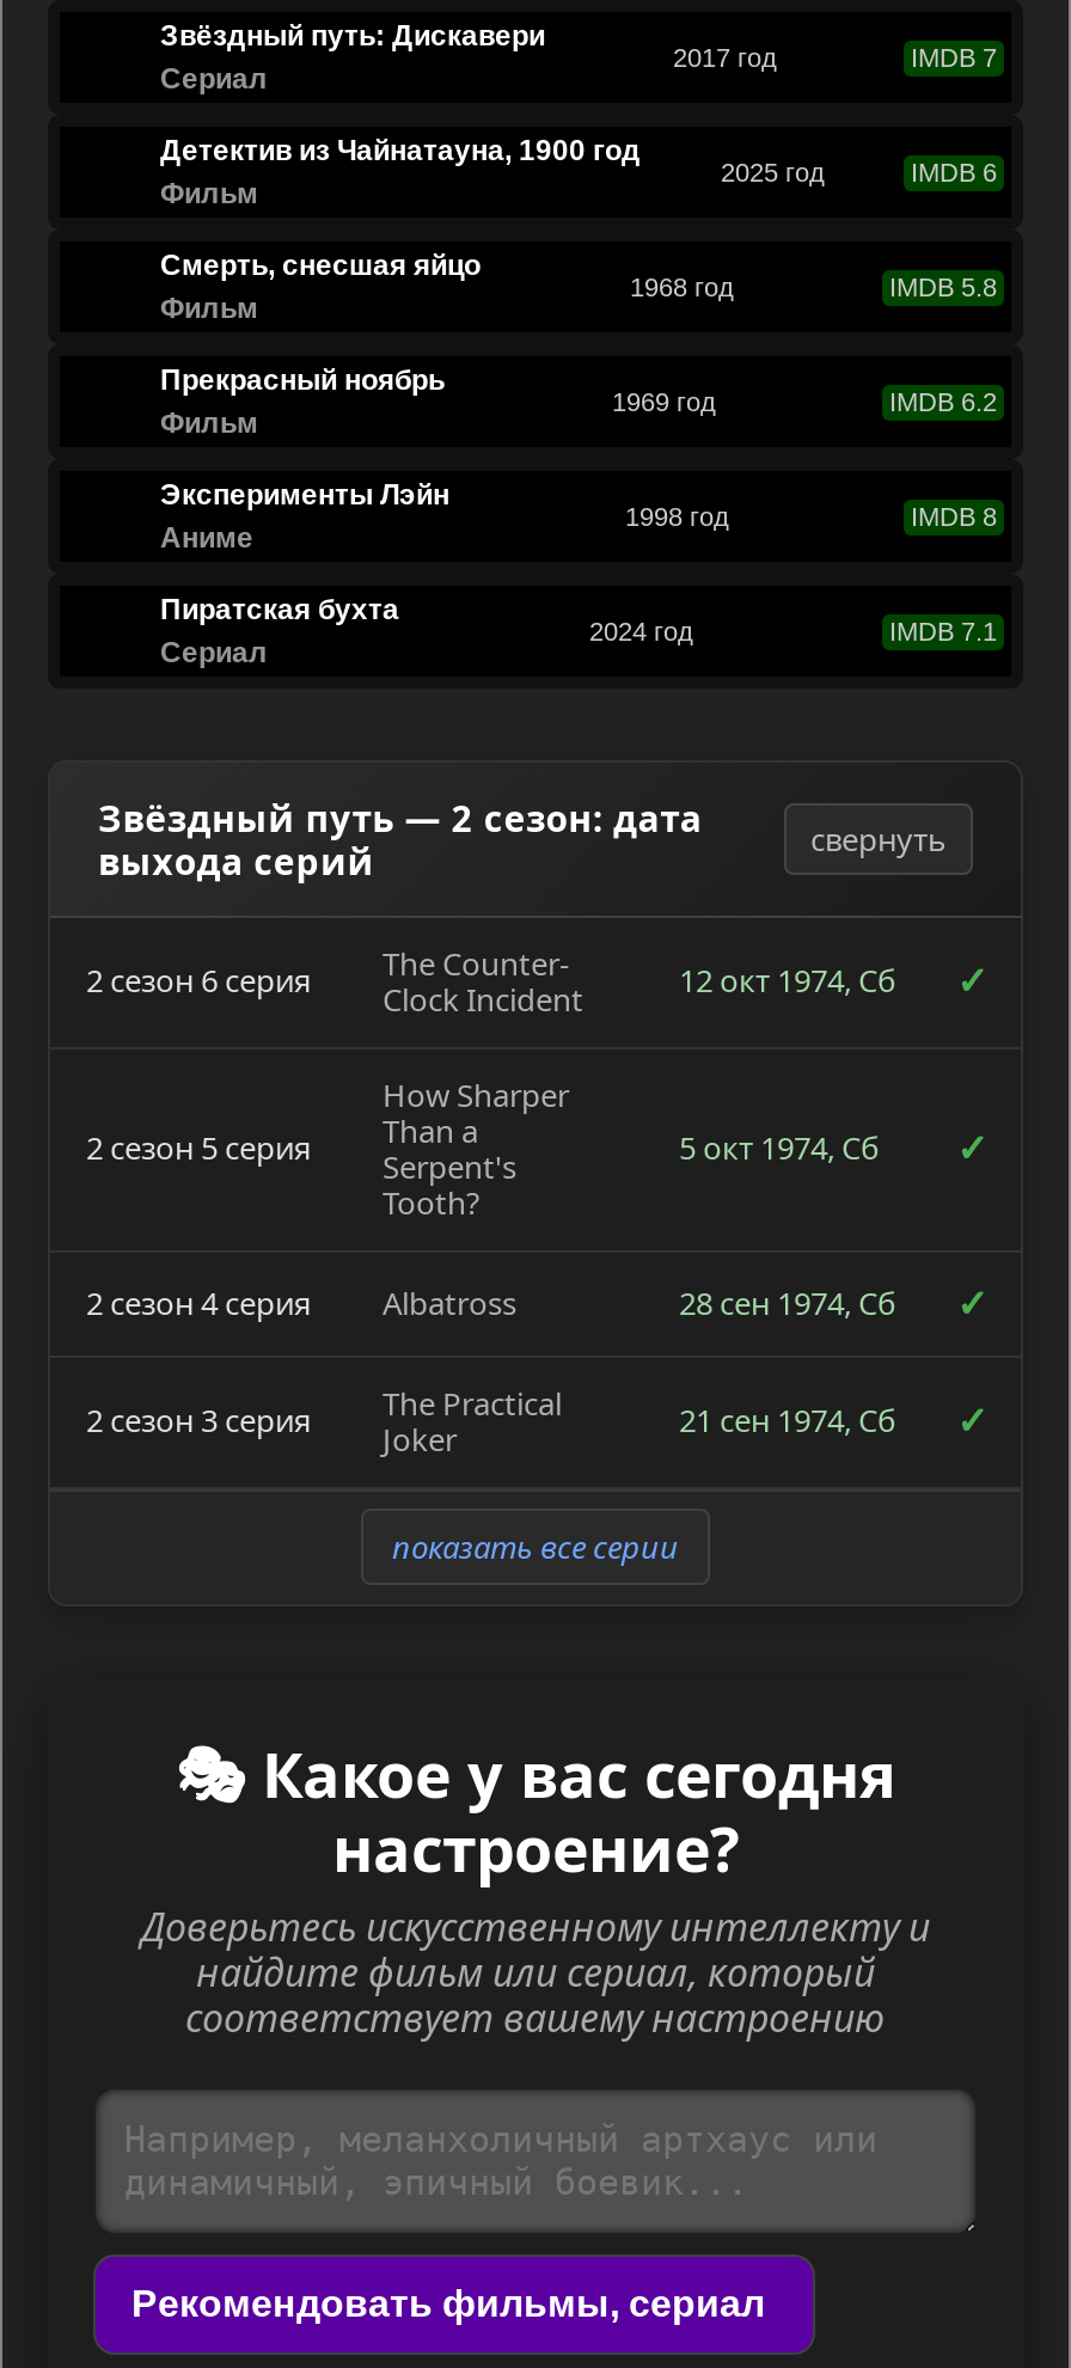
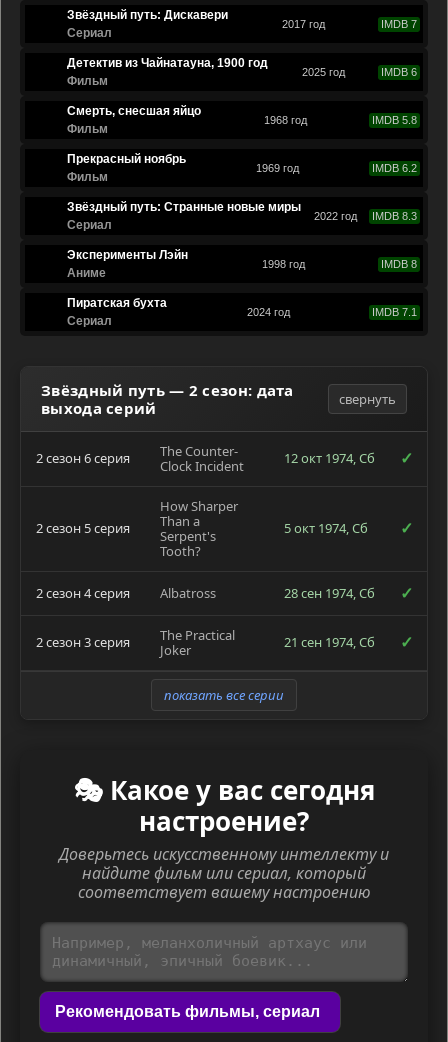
+ Звёздный путь: Странные новые миры
+ Сериал

+ 2022 год
+ IMDB 8.3
